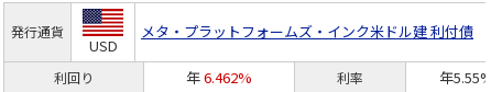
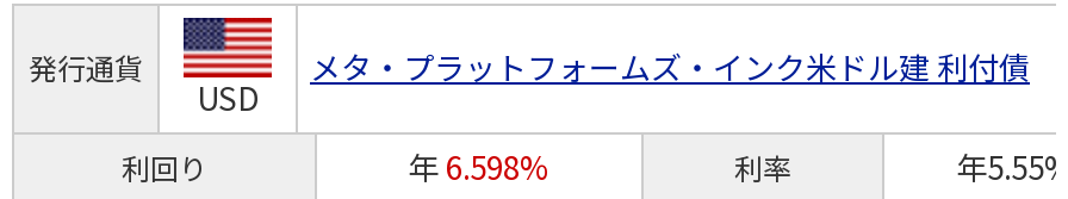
- 年6.462%
+ 年6.598%
